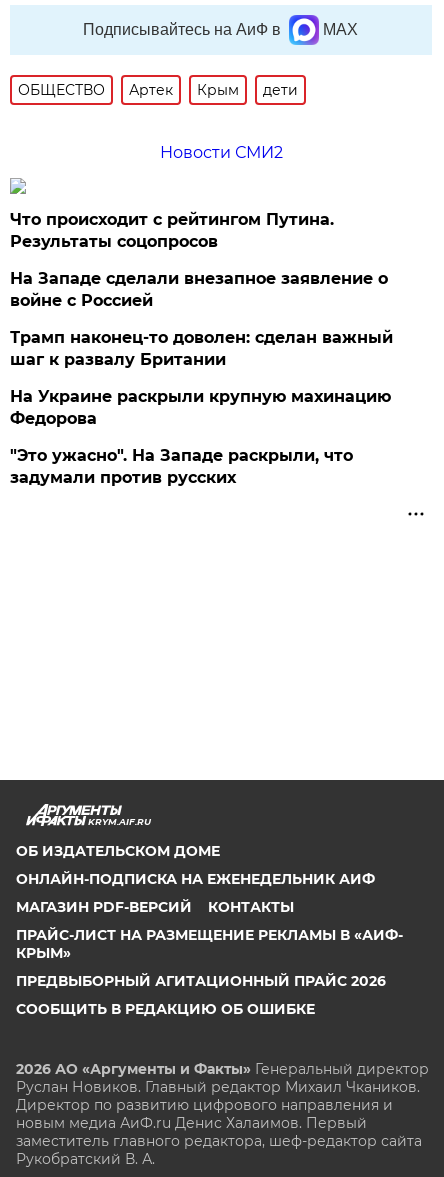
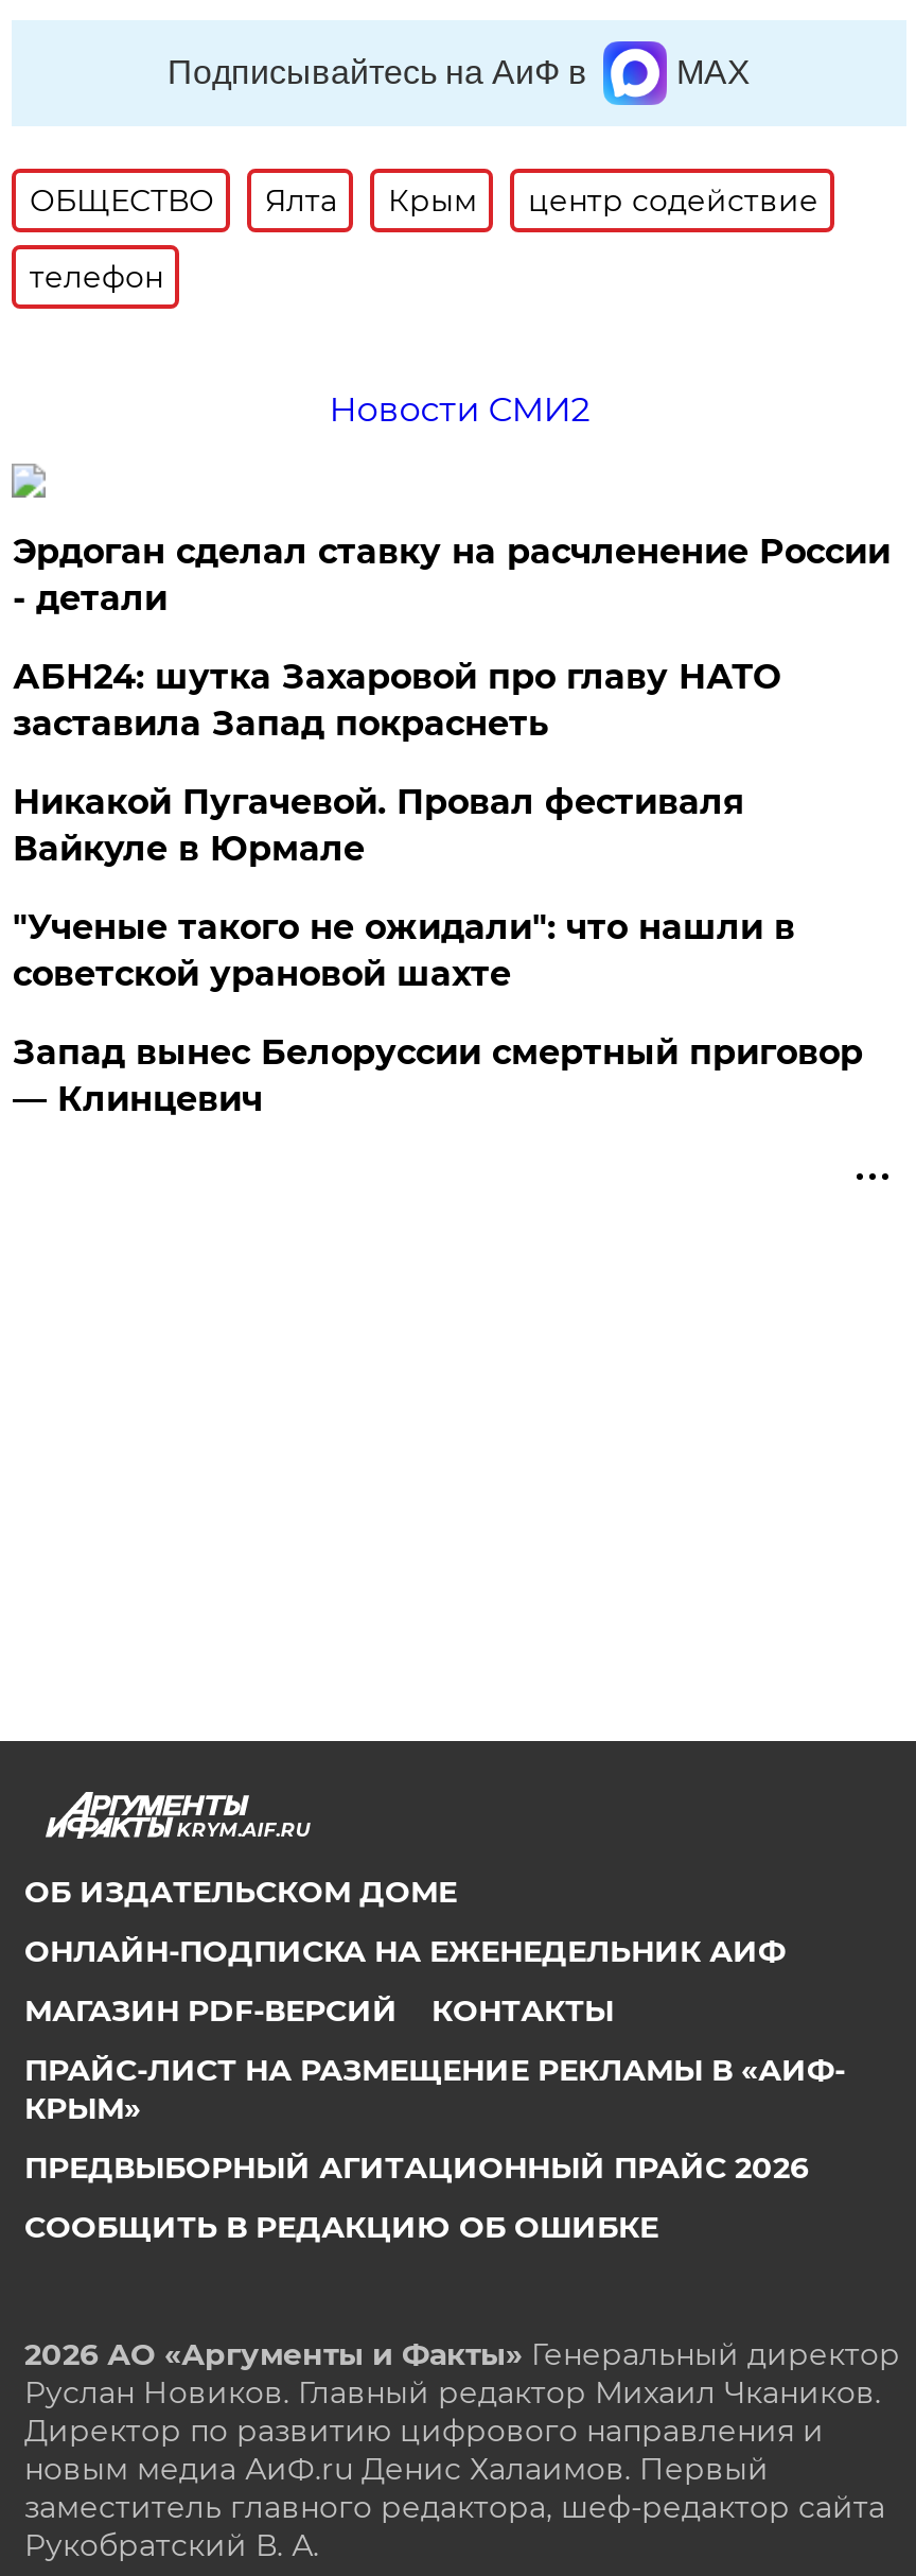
- Артек
+ Ялта

- дети
+ центр содействие
+ телефон

- Что происходит с рейтингом Путина.
- Результаты соцопросов
+ Эрдоган сделал ставку на расчленение России
+ - детали

- На Западе сделали внезапное заявление о
- войне с Россией
+ АБН24: шутка Захаровой про главу НАТО
+ заставила Запад покраснеть

- Трамп наконец-то доволен: сделан важный
- шаг к развалу Британии
+ Никакой Пугачевой. Провал фестиваля
+ Вайкуле в Юрмале

- На Украине раскрыли крупную махинацию
- Федорова
+ "Ученые такого не ожидали": что нашли в
+ советской урановой шахте

- "Это ужасно". На Западе раскрыли, что
- задумали против русских
+ Запад вынес Белоруссии смертный приговор
+ — Клинцевич
